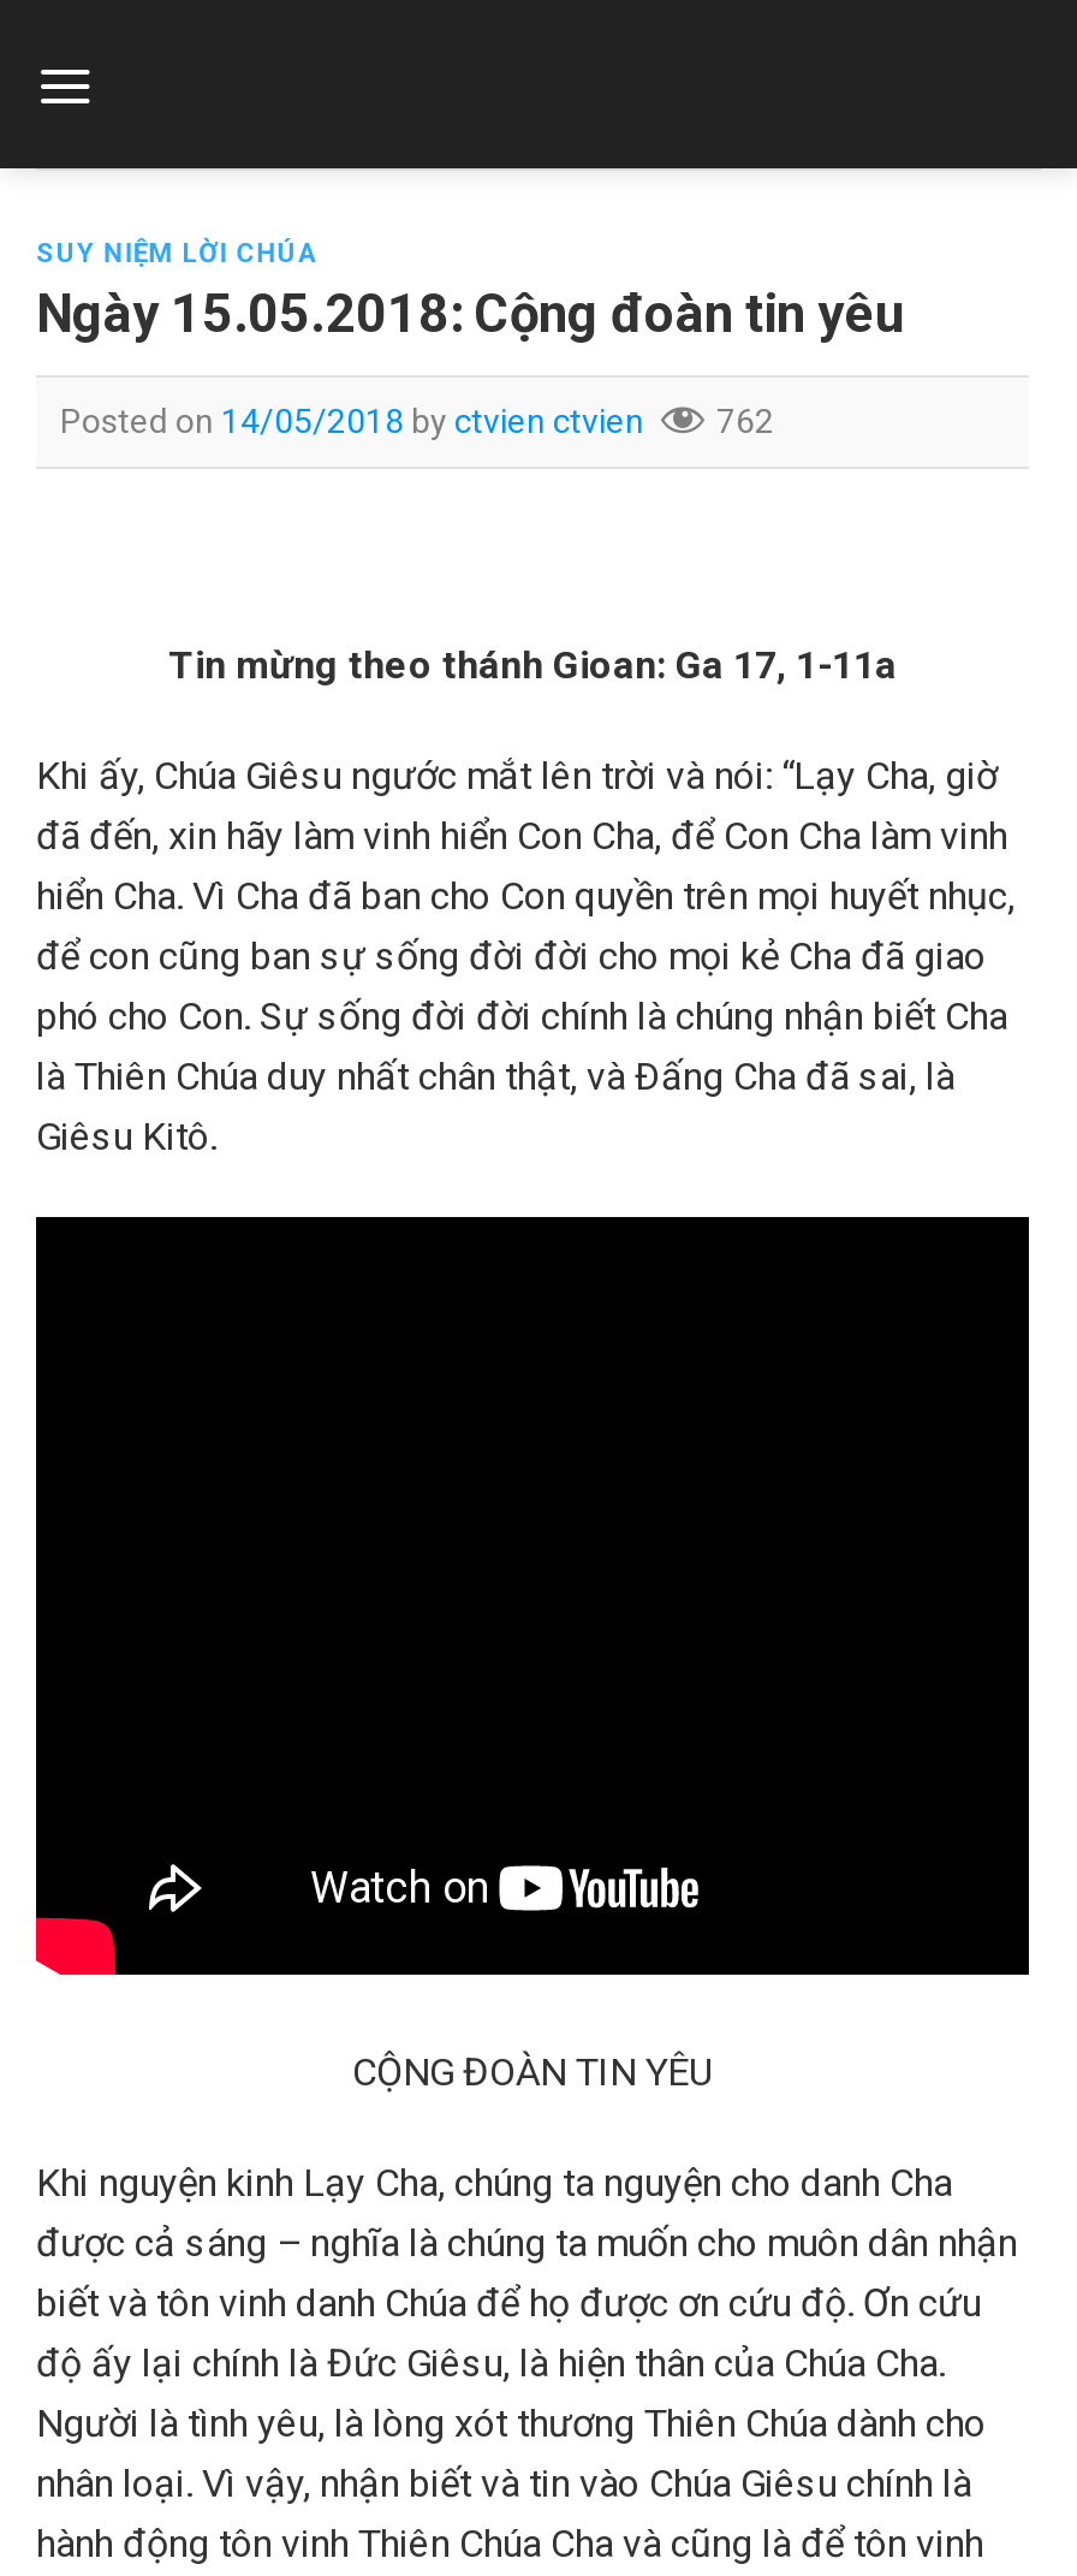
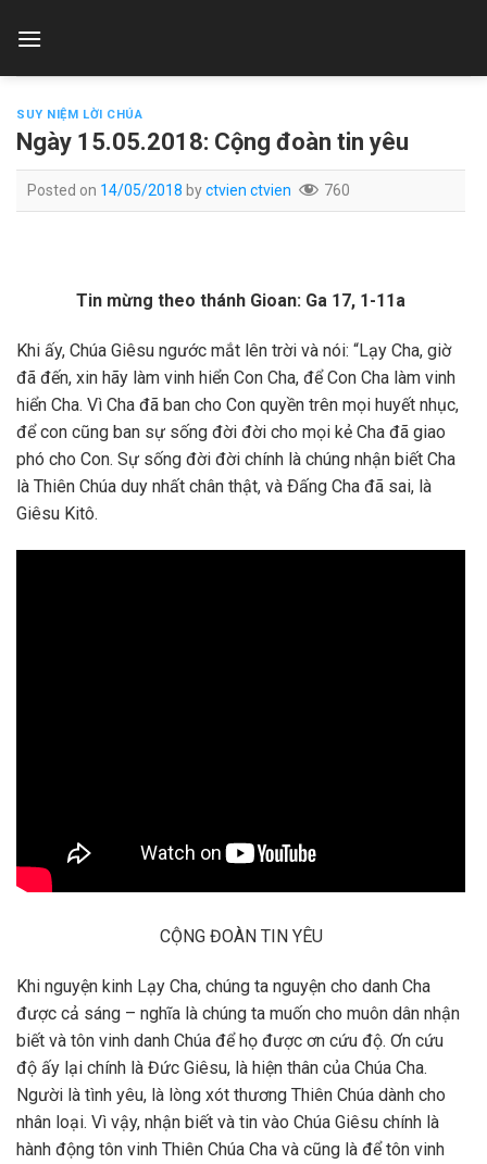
- Posted on 14/05/2018 by ctvien ctvien 762
+ Posted on 14/05/2018 by ctvien ctvien 760
